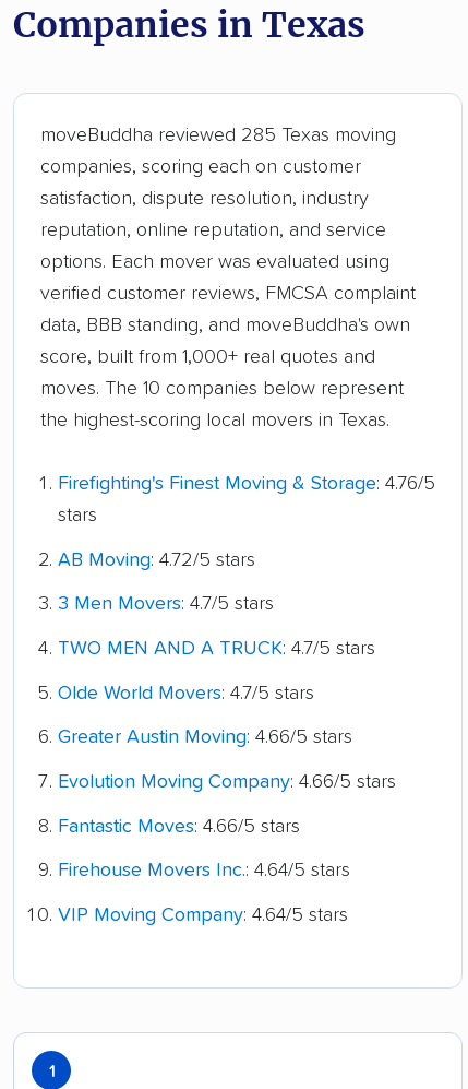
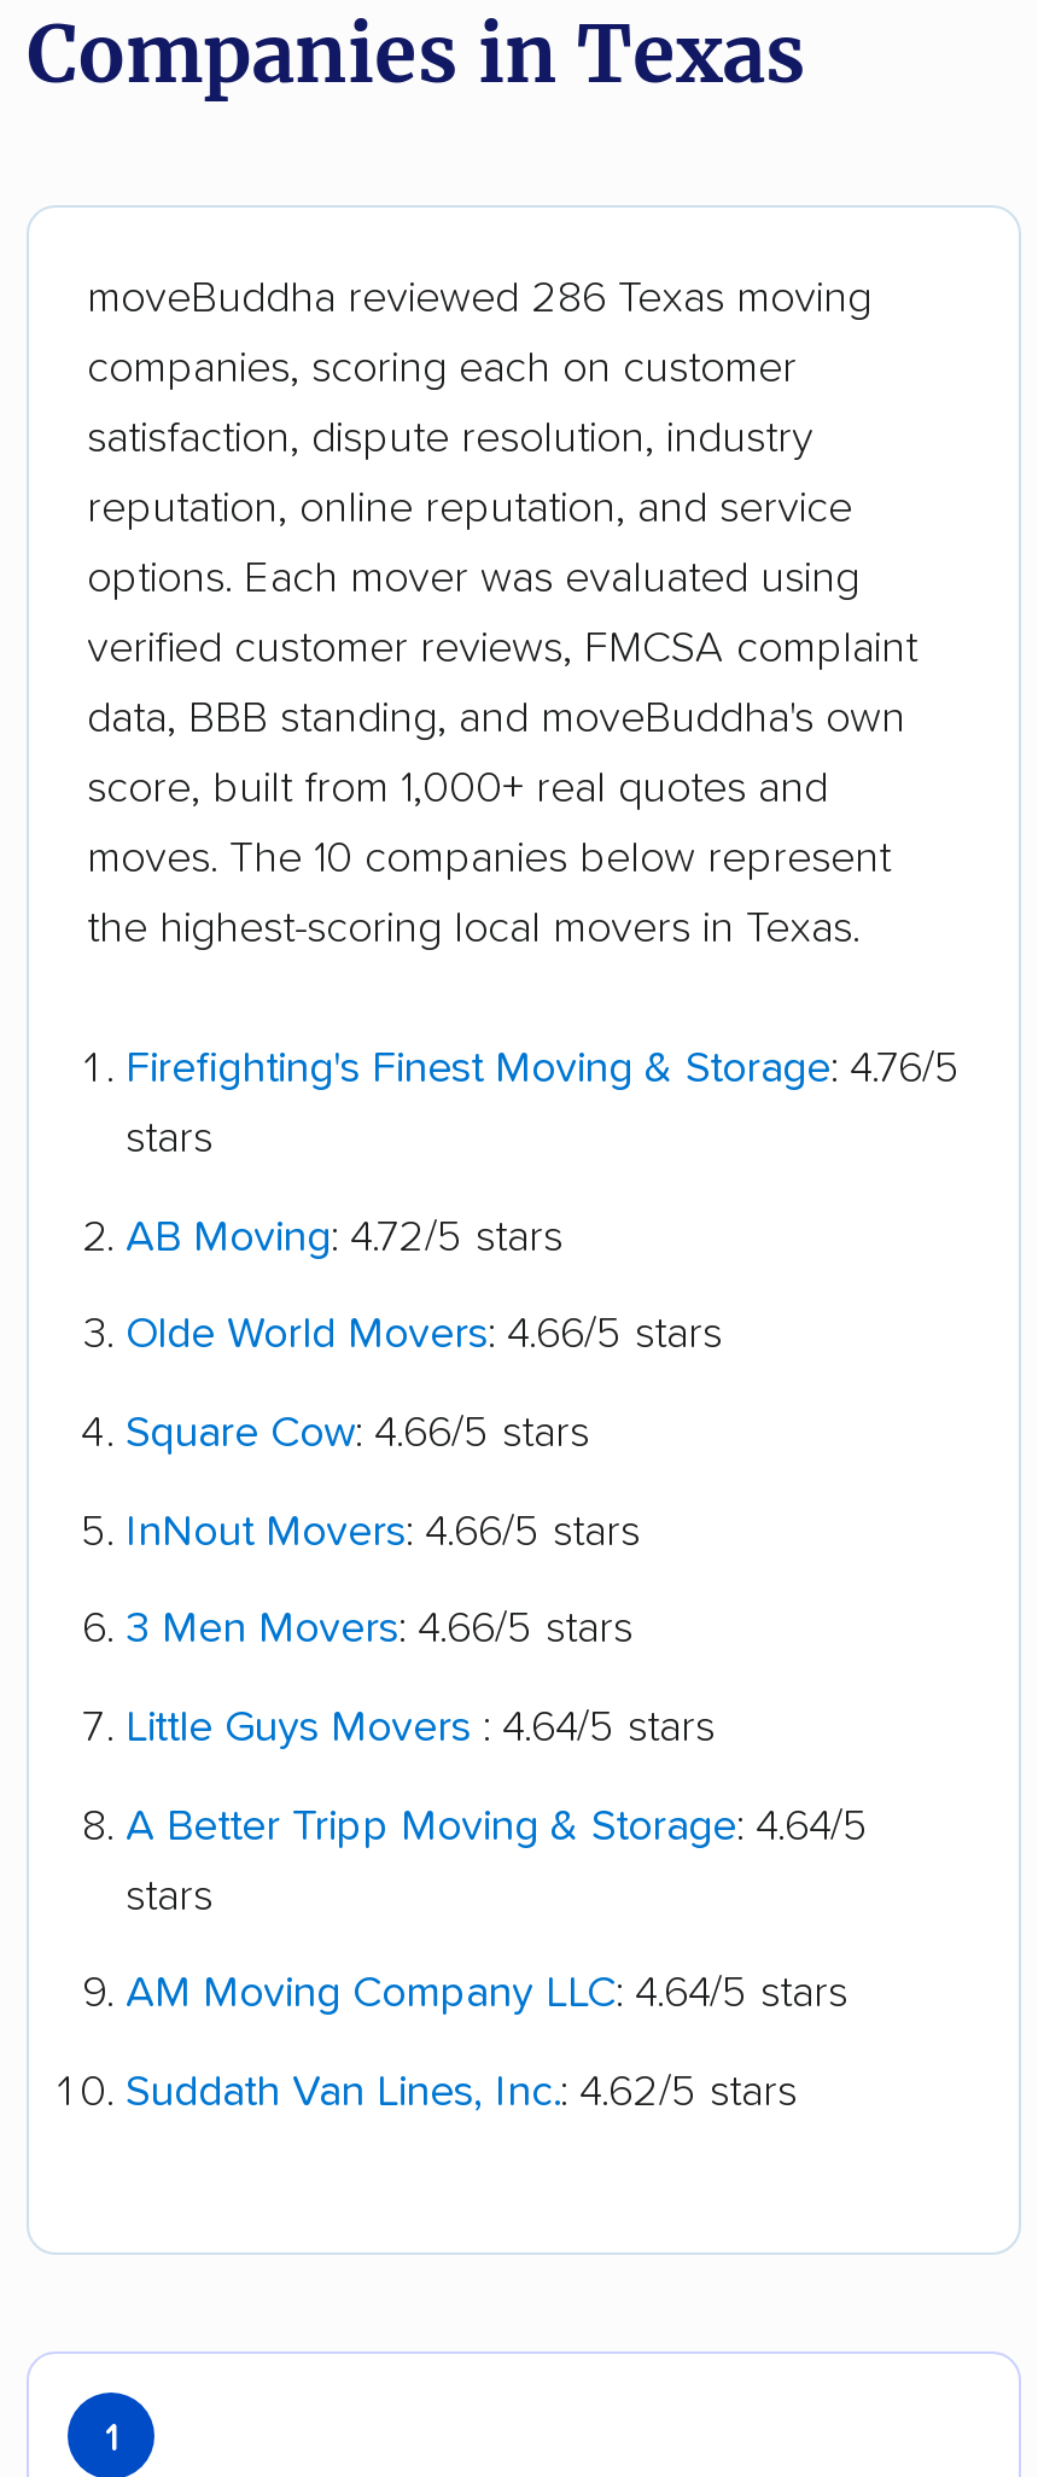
- moveBuddha reviewed 285 Texas moving
+ moveBuddha reviewed 286 Texas moving

- 3 Men Movers: 4.7/5 stars
- TWO MEN AND A TRUCK: 4.7/5 stars
- Olde World Movers: 4.7/5 stars
- Greater Austin Moving: 4.66/5 stars
- Evolution Moving Company: 4.66/5 stars
- Fantastic Moves: 4.66/5 stars
- Firehouse Movers Inc.: 4.64/5 stars
- VIP Moving Company: 4.64/5 stars
+ Olde World Movers: 4.66/5 stars
+ Square Cow: 4.66/5 stars
+ InNout Movers: 4.66/5 stars
+ 3 Men Movers: 4.66/5 stars
+ Little Guys Movers: 4.64/5 stars
+ A Better Tripp Moving & Storage: 4.64/5
+ stars
+ AM Moving Company LLC: 4.64/5 stars
+ Suddath Van Lines, Inc.: 4.62/5 stars
